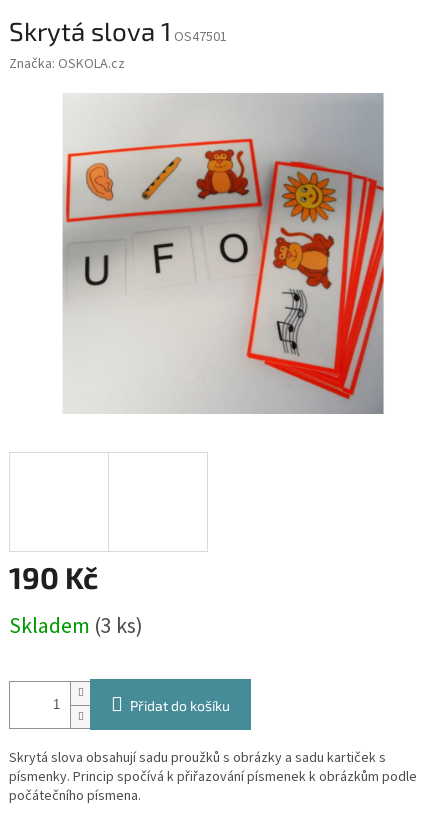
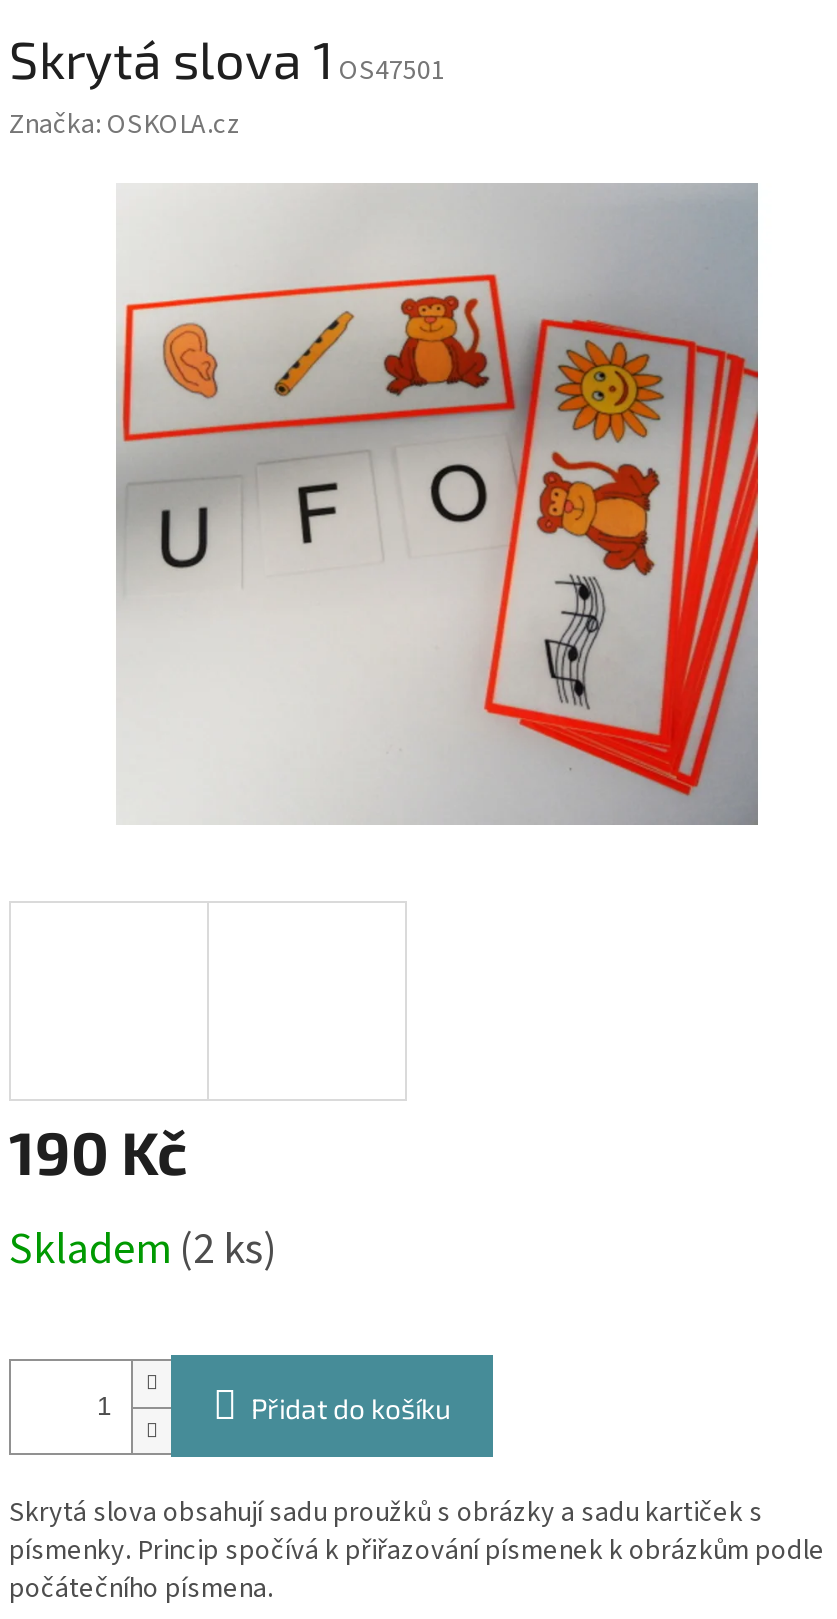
- Skladem (3 ks)
+ Skladem (2 ks)
